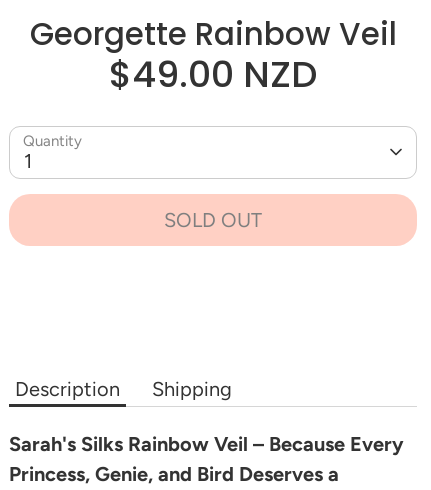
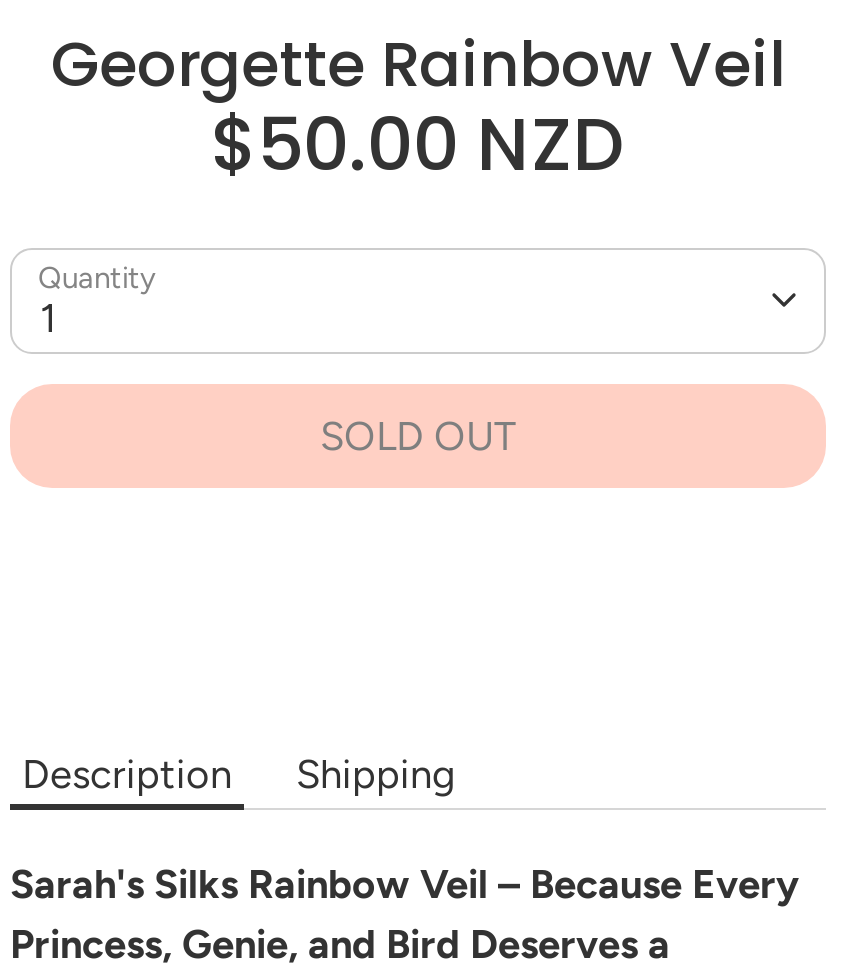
- $49.00 NZD
+ $50.00 NZD
